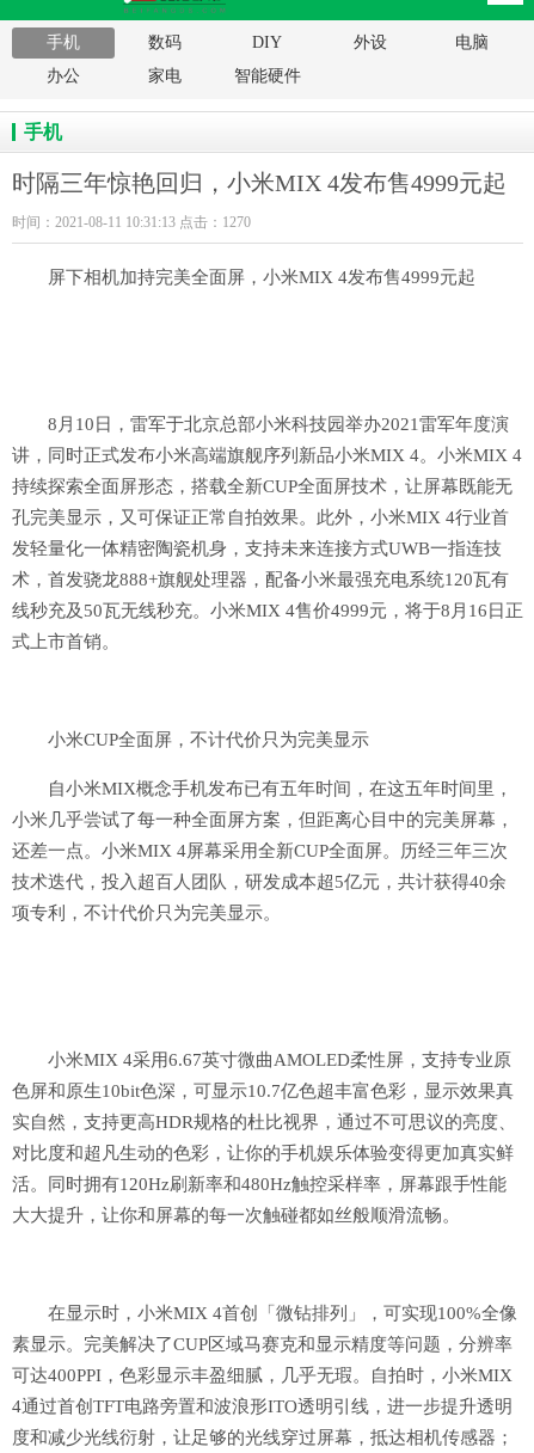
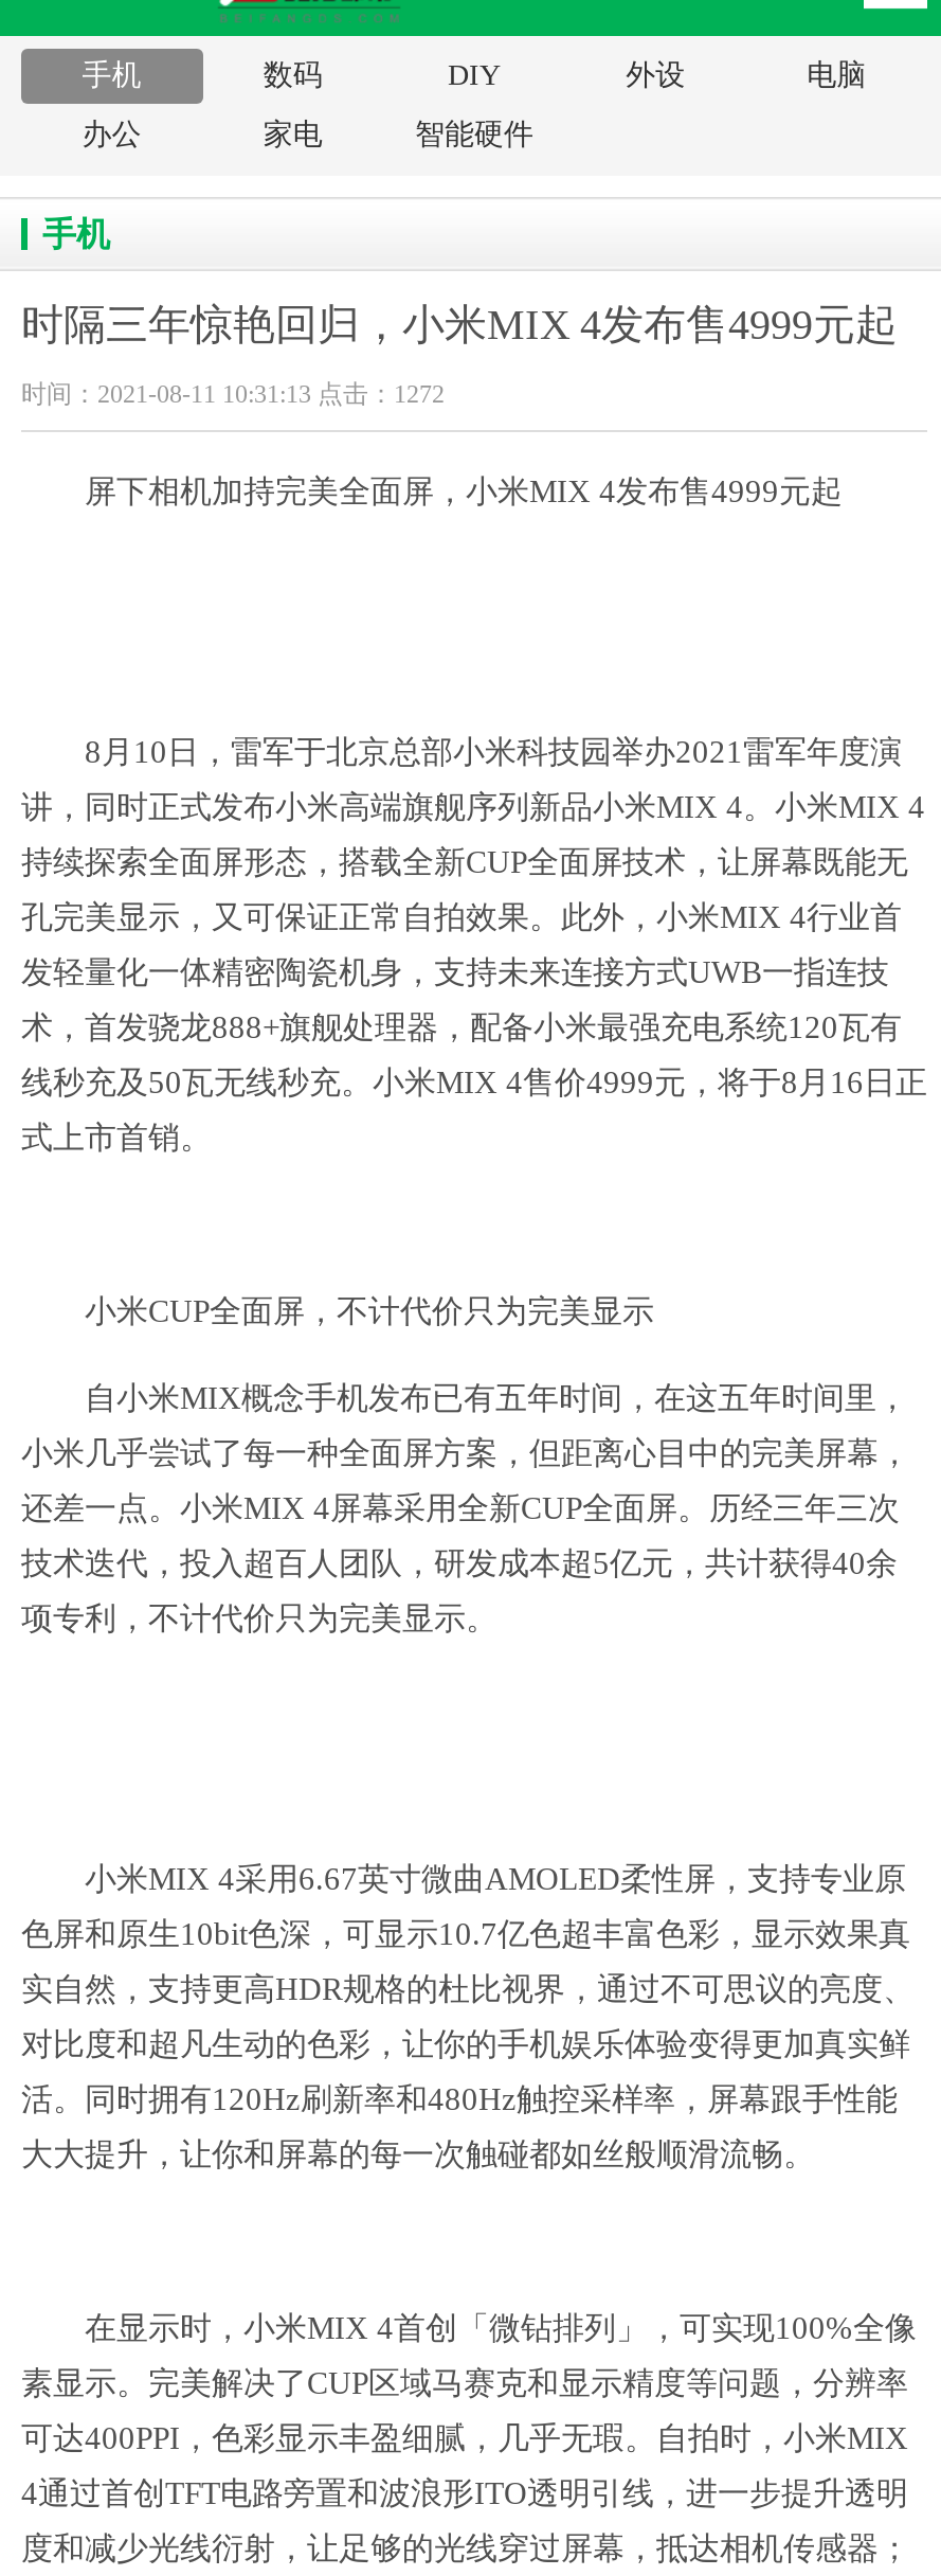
- 时间：2021-08-11 10:31:13 点击：1270
+ 时间：2021-08-11 10:31:13 点击：1272
